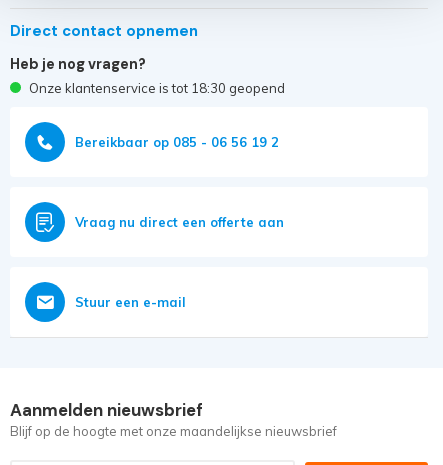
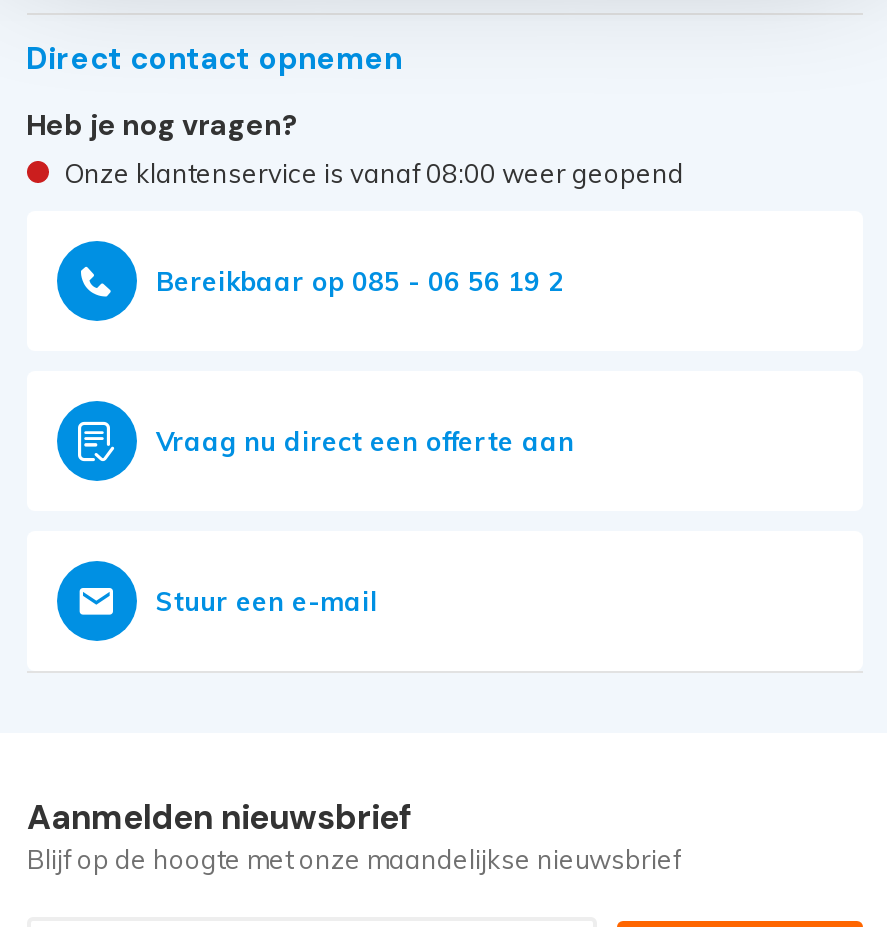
- Onze klantenservice is tot 18:30 geopend
+ Onze klantenservice is vanaf 08:00 weer geopend
